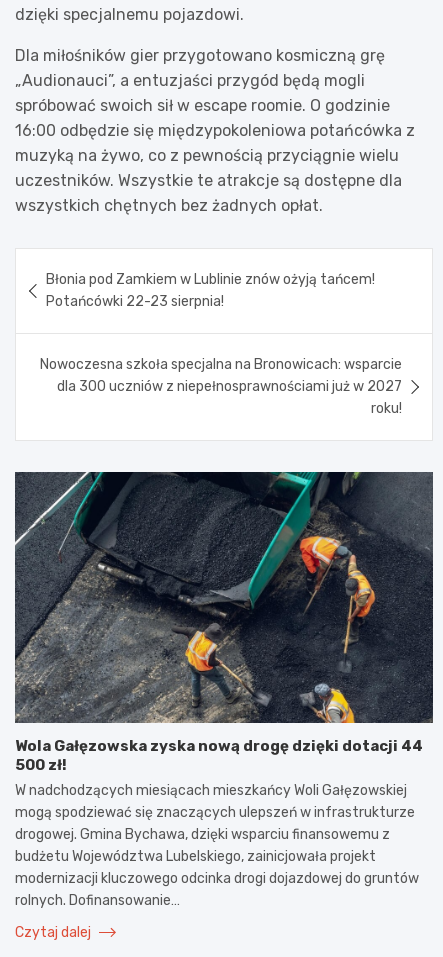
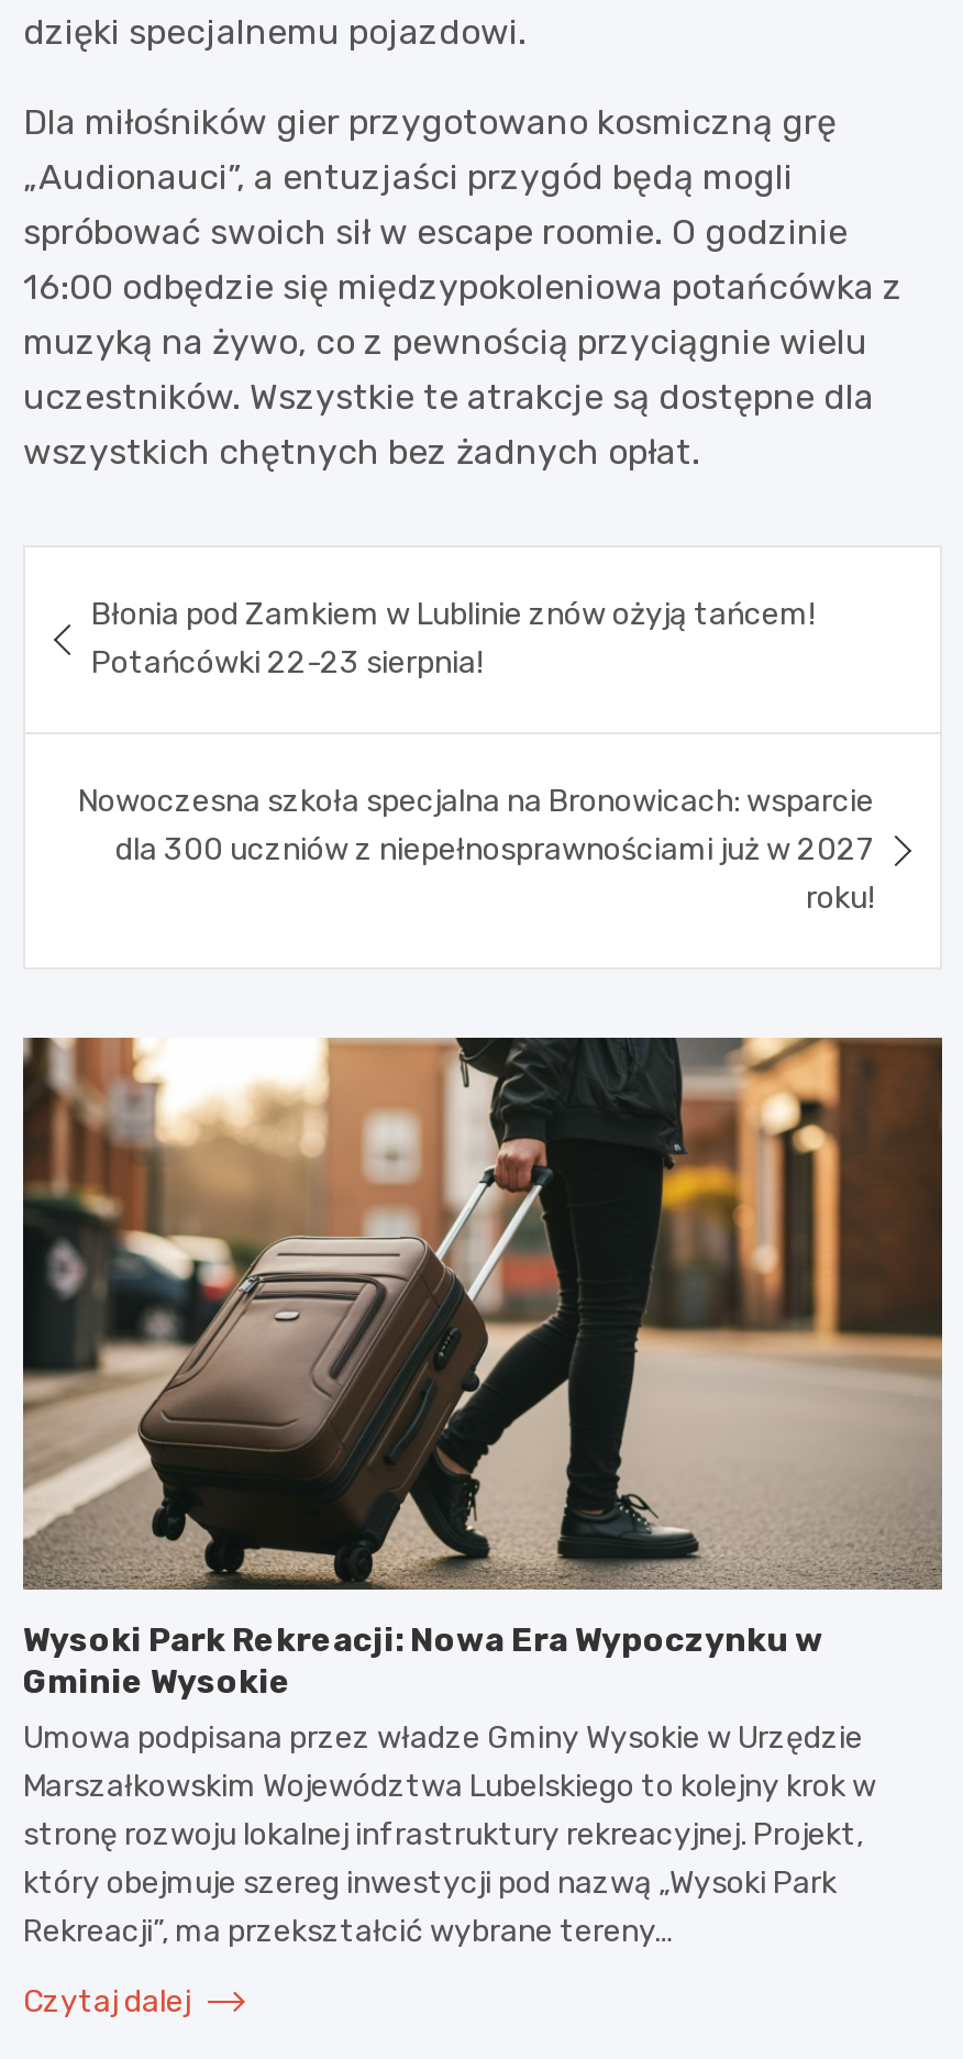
- [image]
- Wola Gałęzowska zyska nową drogę dzięki dotacji 44
- 500 zł!
- W nadchodzących miesiącach mieszkańcy Woli Gałęzowskiej
- mogą spodziewać się znaczących ulepszeń w infrastrukturze
- drogowej. Gmina Bychawa, dzięki wsparciu finansowemu z
- budżetu Województwa Lubelskiego, zainicjowała projekt
- modernizacji kluczowego odcinka drogi dojazdowej do gruntów
- rolnych. Dofinansowanie…
+ [image]
+ Wysoki Park Rekreacji: Nowa Era Wypoczynku w
+ Gminie Wysokie
+ Umowa podpisana przez władze Gminy Wysokie w Urzędzie
+ Marszałkowskim Województwa Lubelskiego to kolejny krok w
+ stronę rozwoju lokalnej infrastruktury rekreacyjnej. Projekt,
+ który obejmuje szereg inwestycji pod nazwą „Wysoki Park
+ Rekreacji”, ma przekształcić wybrane tereny…
